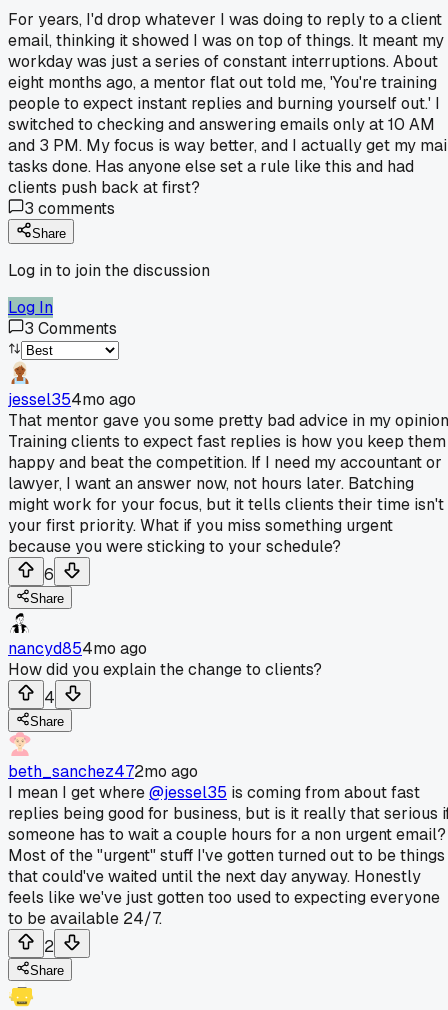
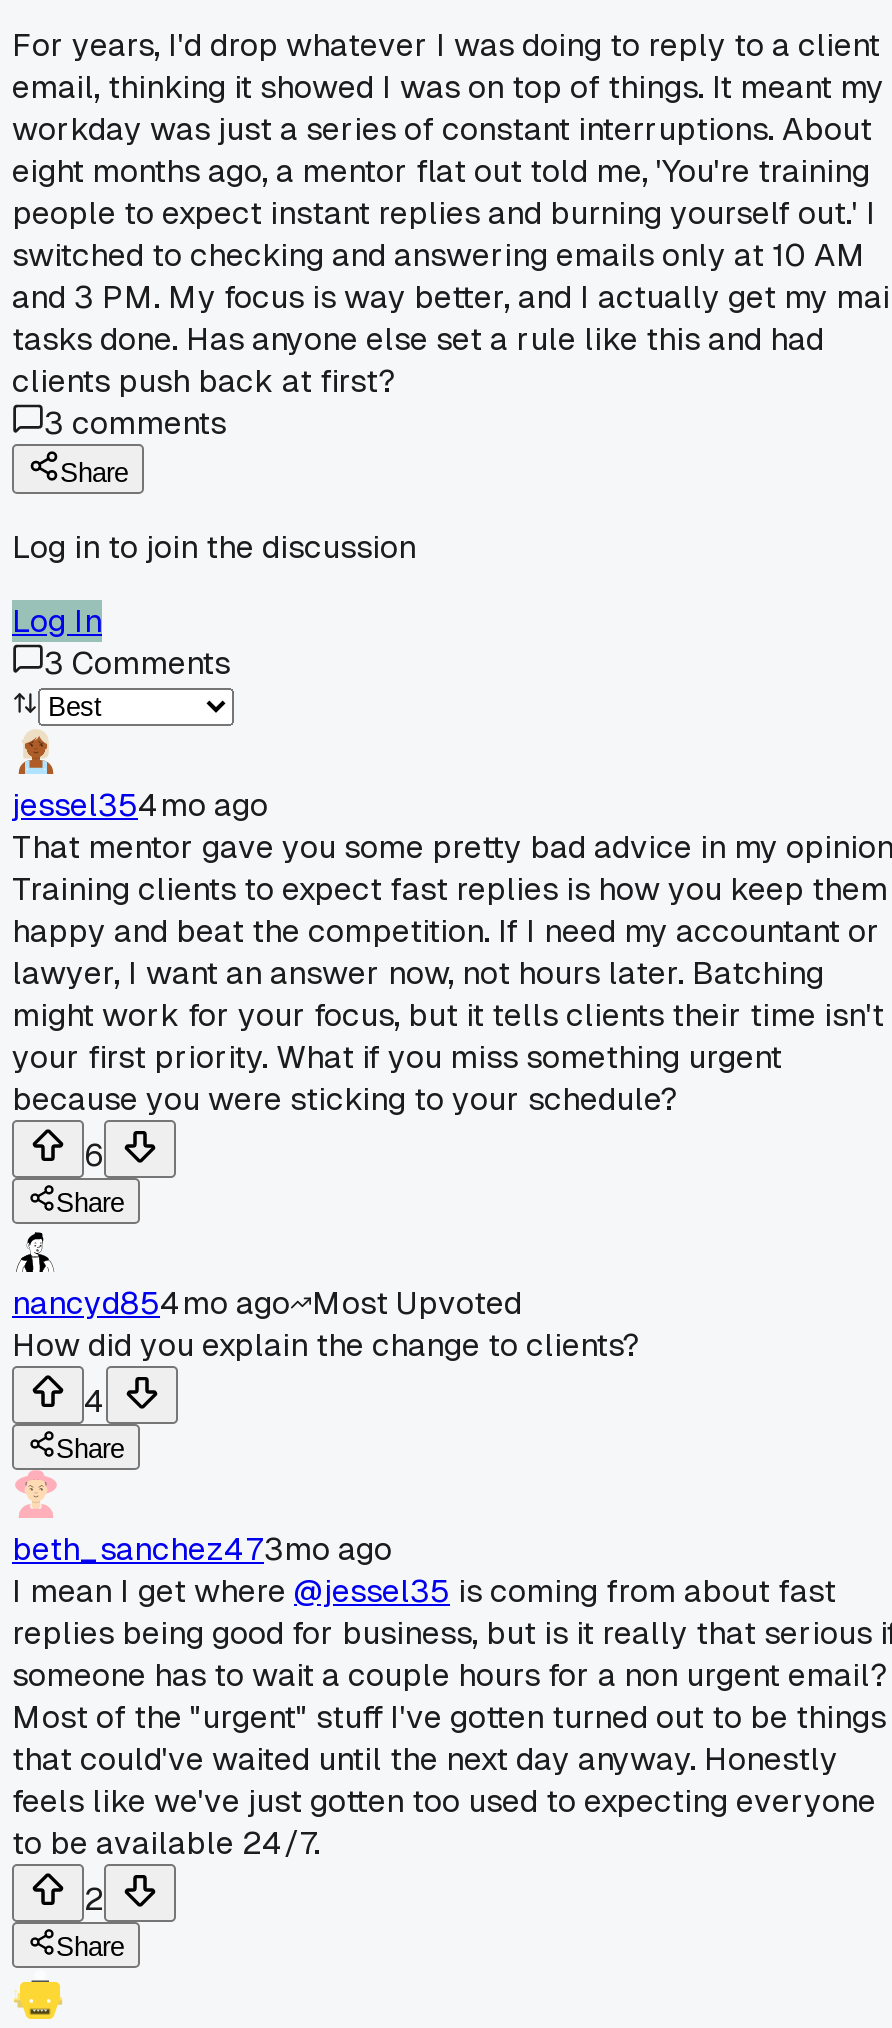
- nancyd854mo ago
+ nancyd854mo ago Most Upvoted

- beth_sanchez472mo ago
+ beth_sanchez473mo ago
